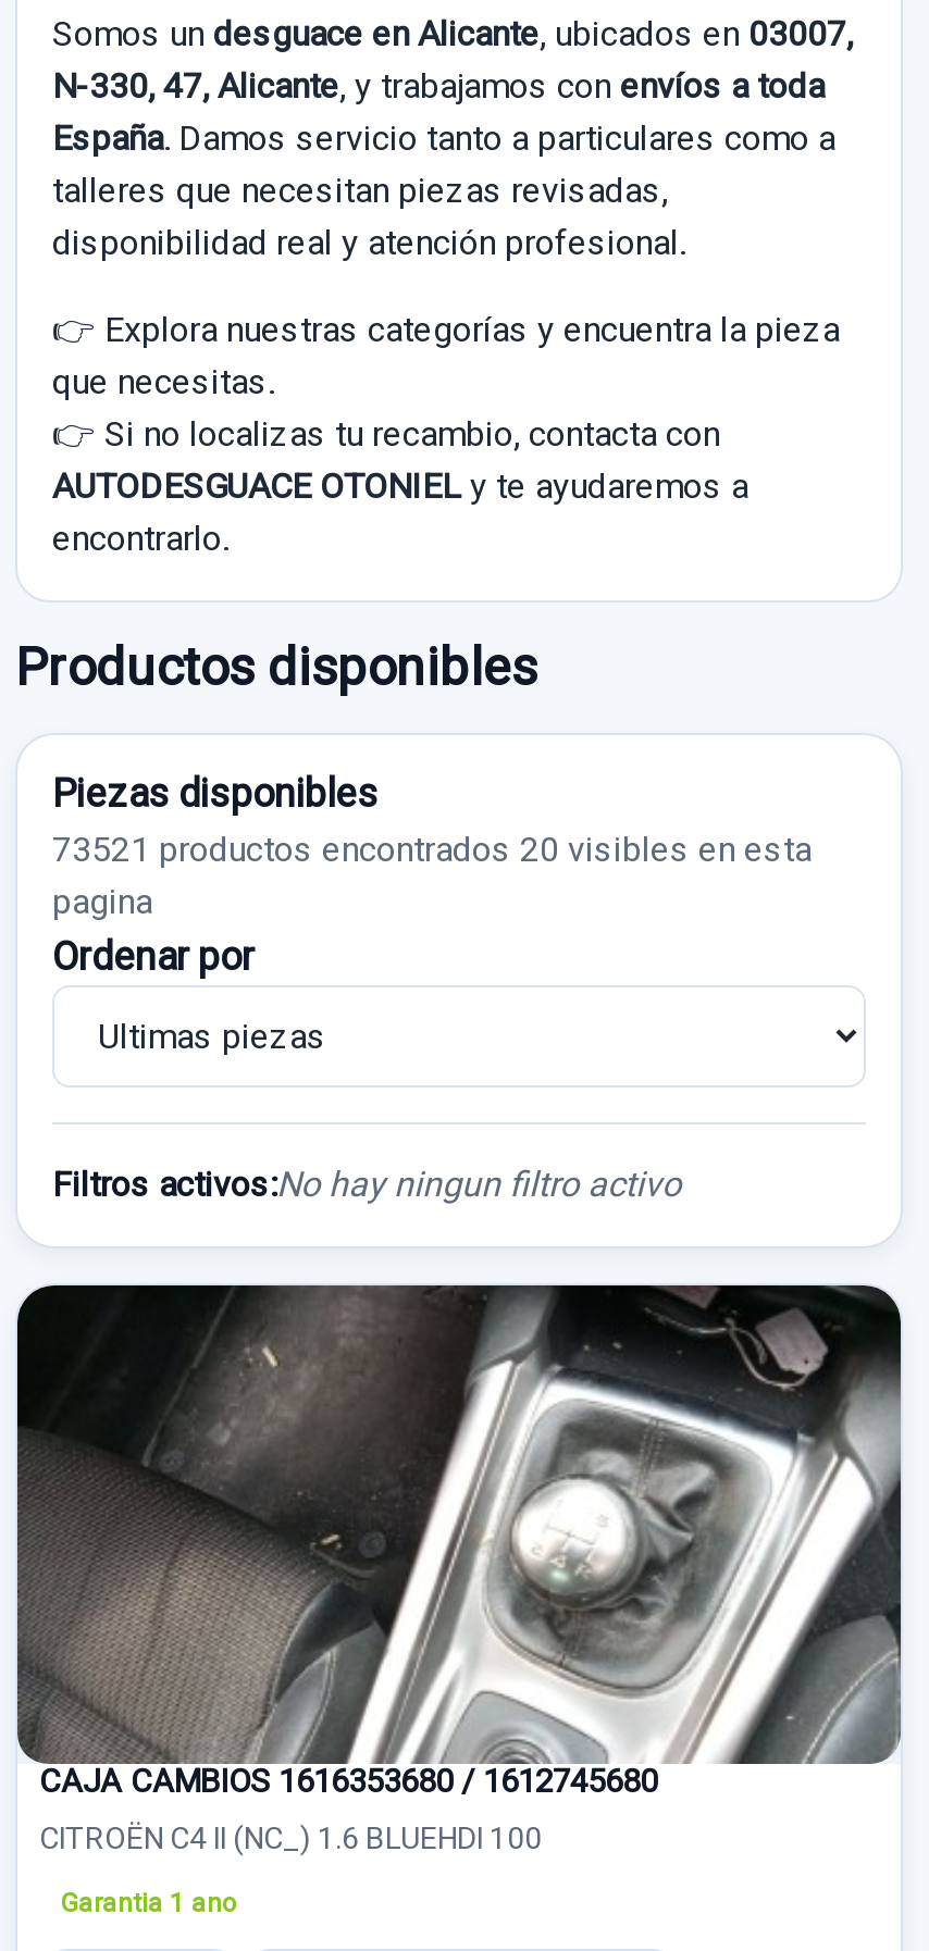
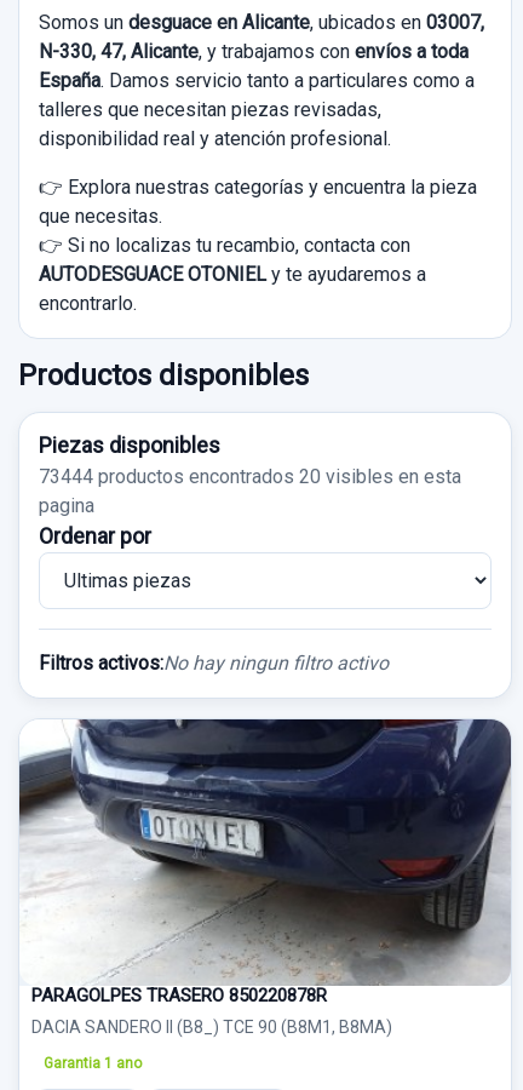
- 73521 productos encontrados 20 visibles en esta
+ 73444 productos encontrados 20 visibles en esta

- [image]
- CAJA CAMBIOS 1616353680 / 1612745680
+ [image]
+ PARAGOLPES TRASERO 850220878R

- CITROËN C4 II (NC_) 1.6 BLUEHDI 100
+ DACIA SANDERO II (B8_) TCE 90 (B8M1, B8MA)
